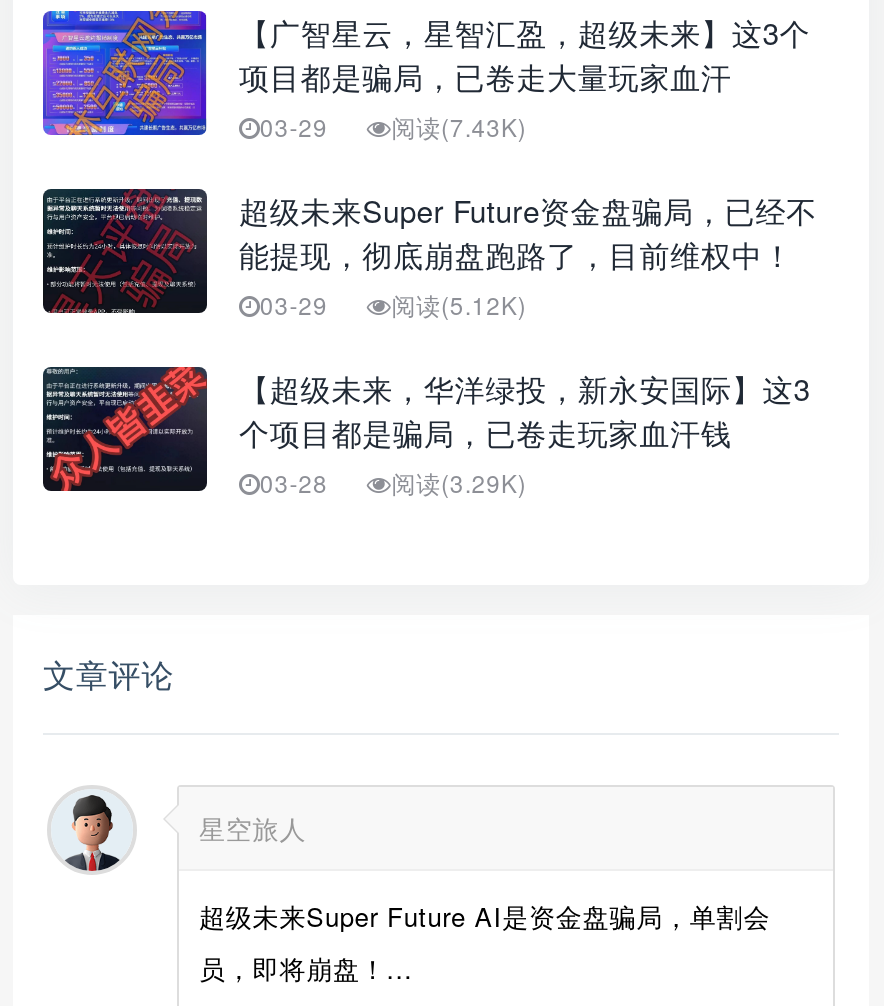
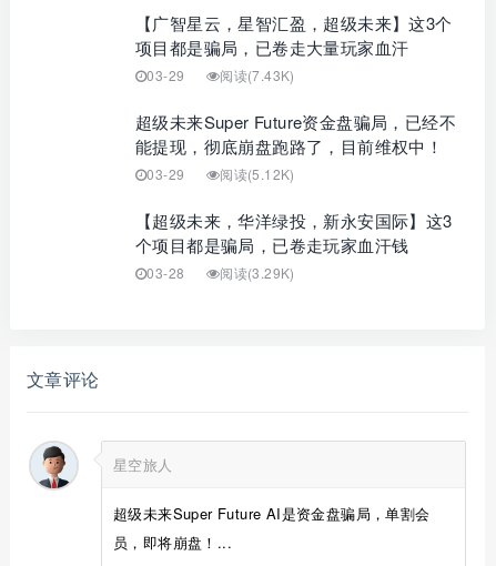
- [image]

- [image]

- [image]
